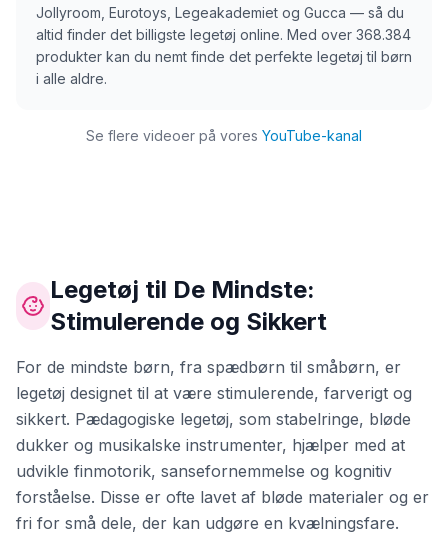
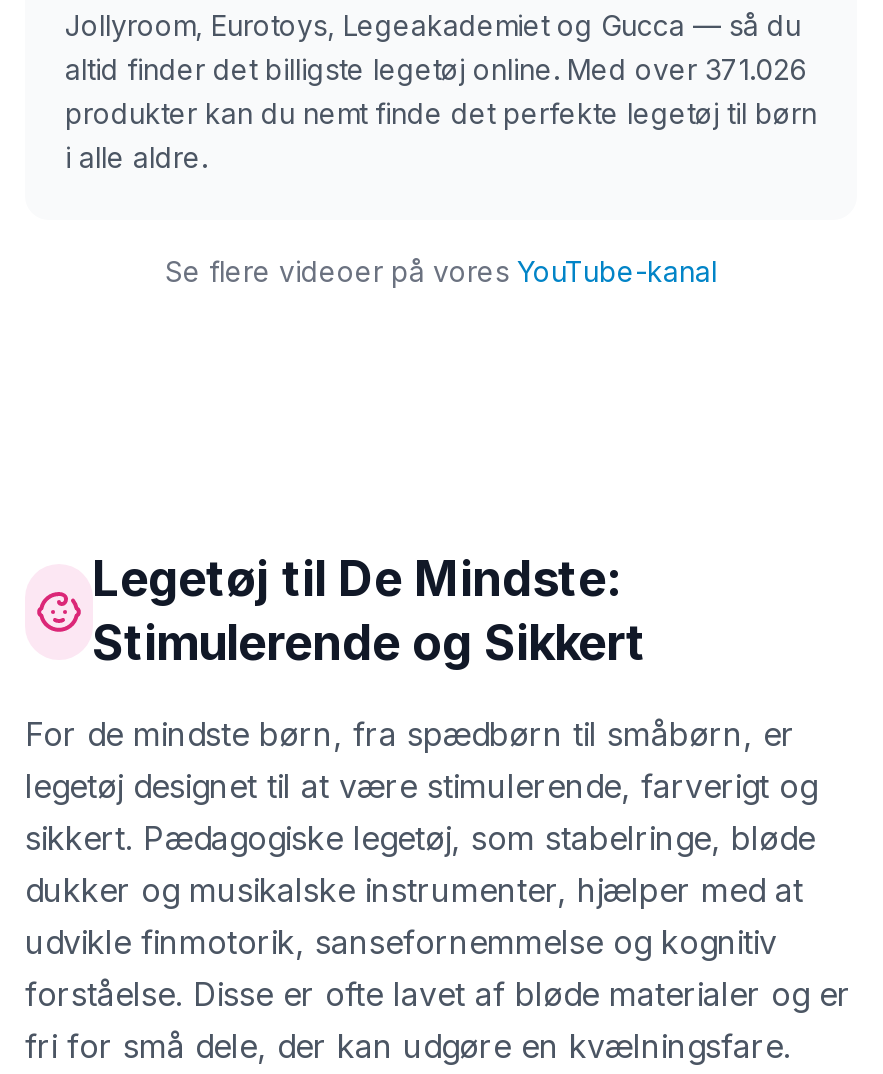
- altid finder det billigste legetøj online. Med over 368.384
+ altid finder det billigste legetøj online. Med over 371.026
